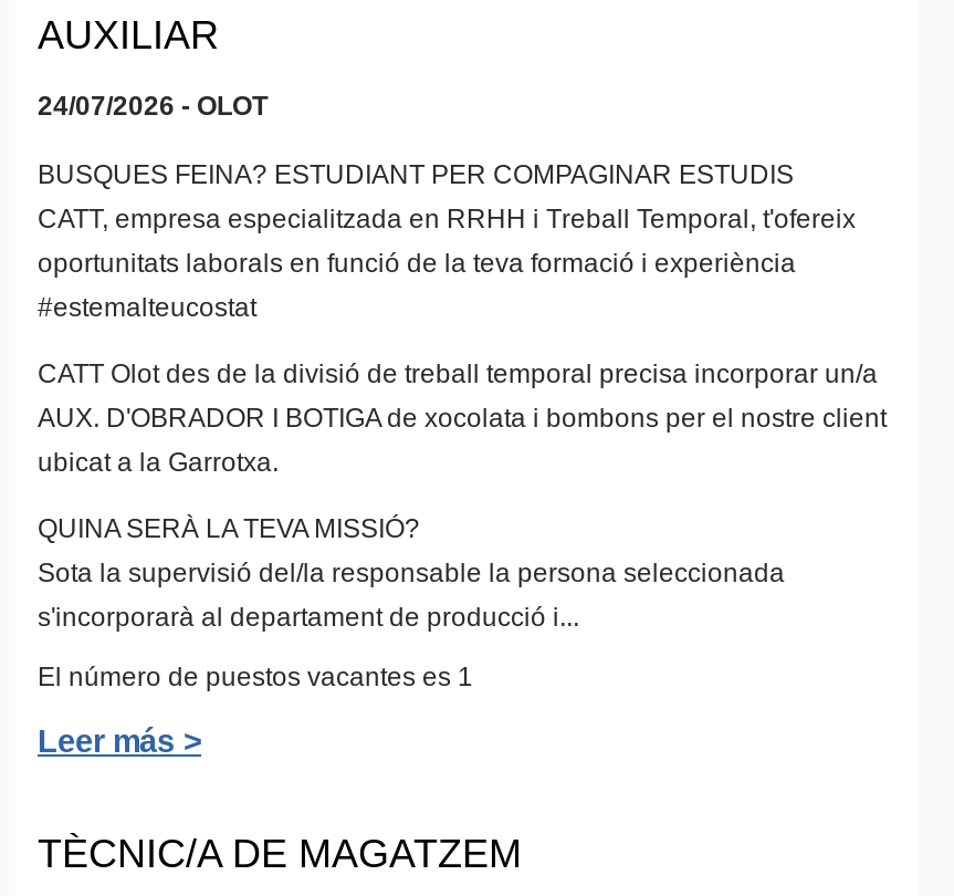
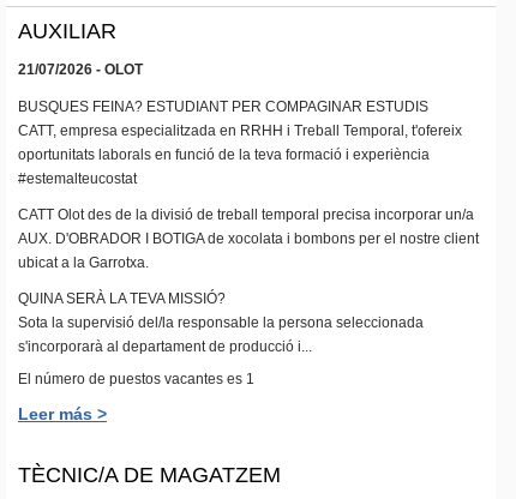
- 24/07/2026 - OLOT
+ 21/07/2026 - OLOT
